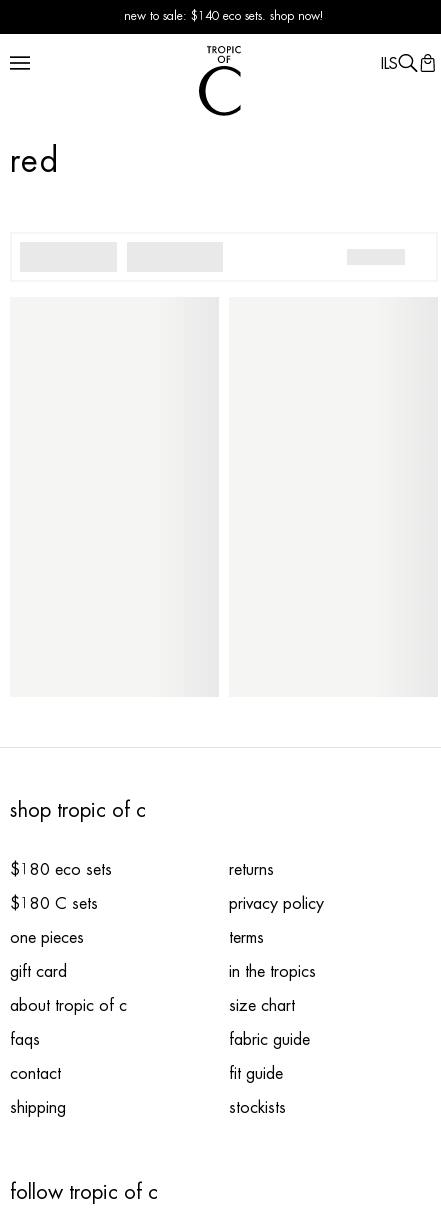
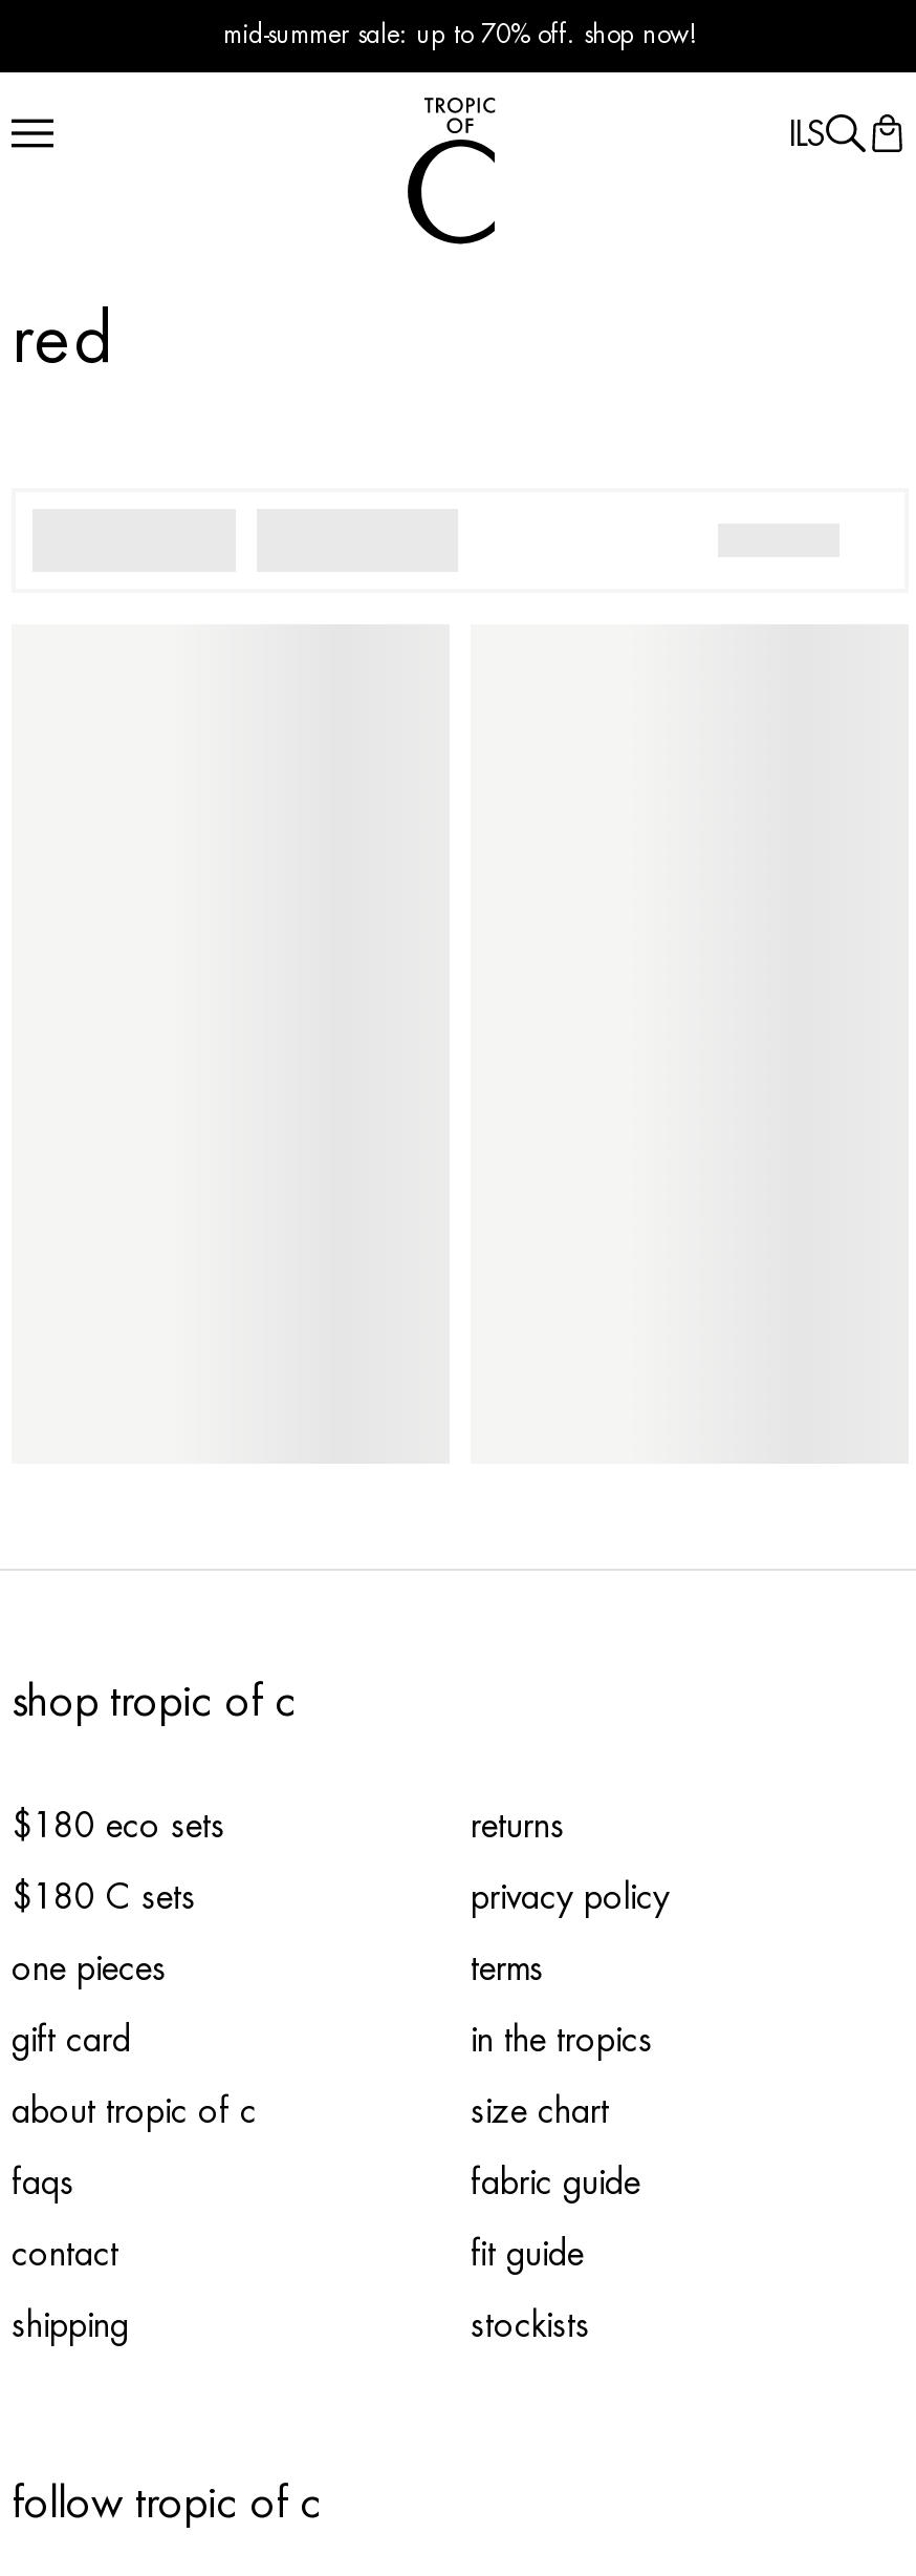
- new to sale: $140 eco sets. shop now!
+ mid-summer sale: up to 70% off. shop now!
